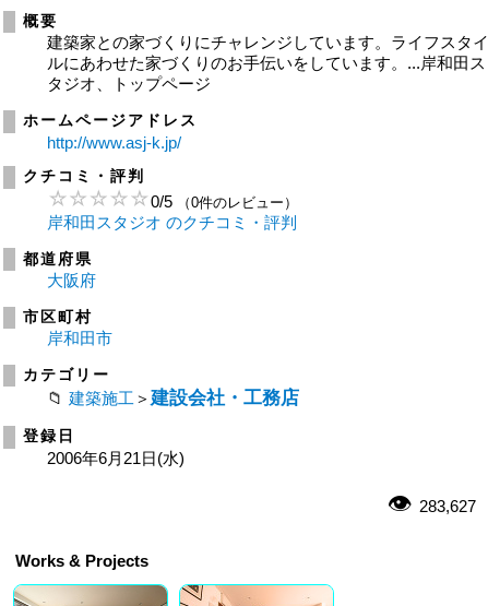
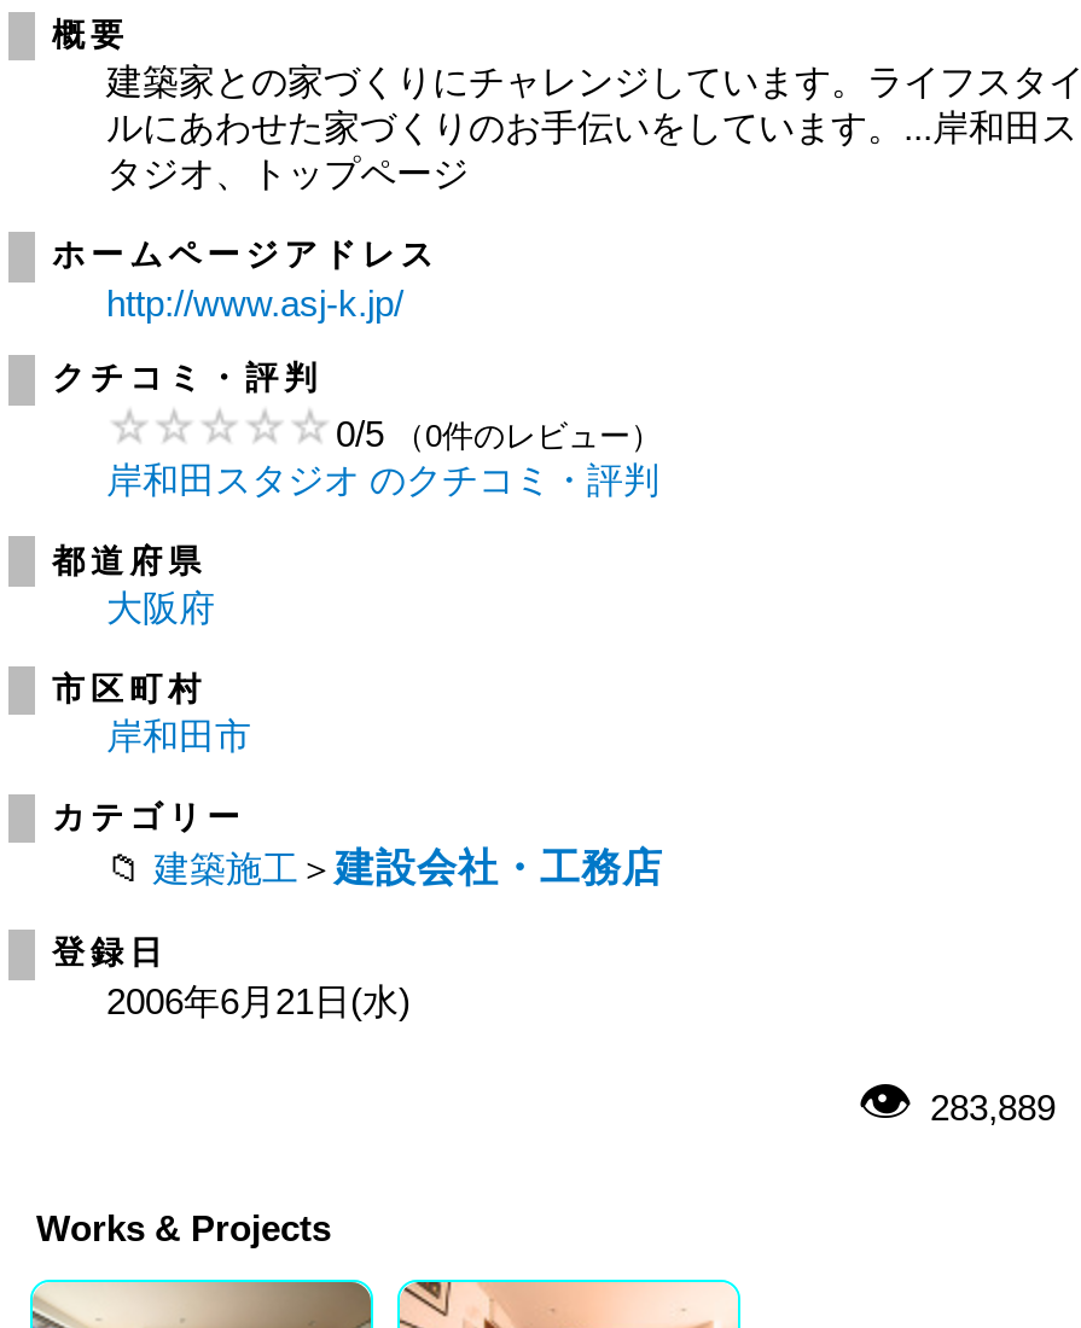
- 283,627
+ 283,889
